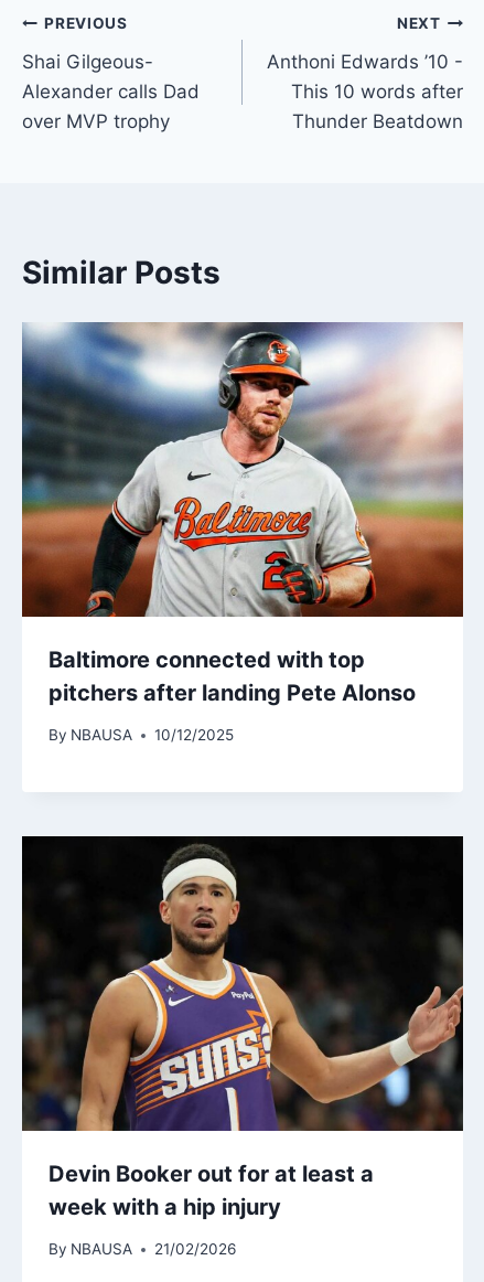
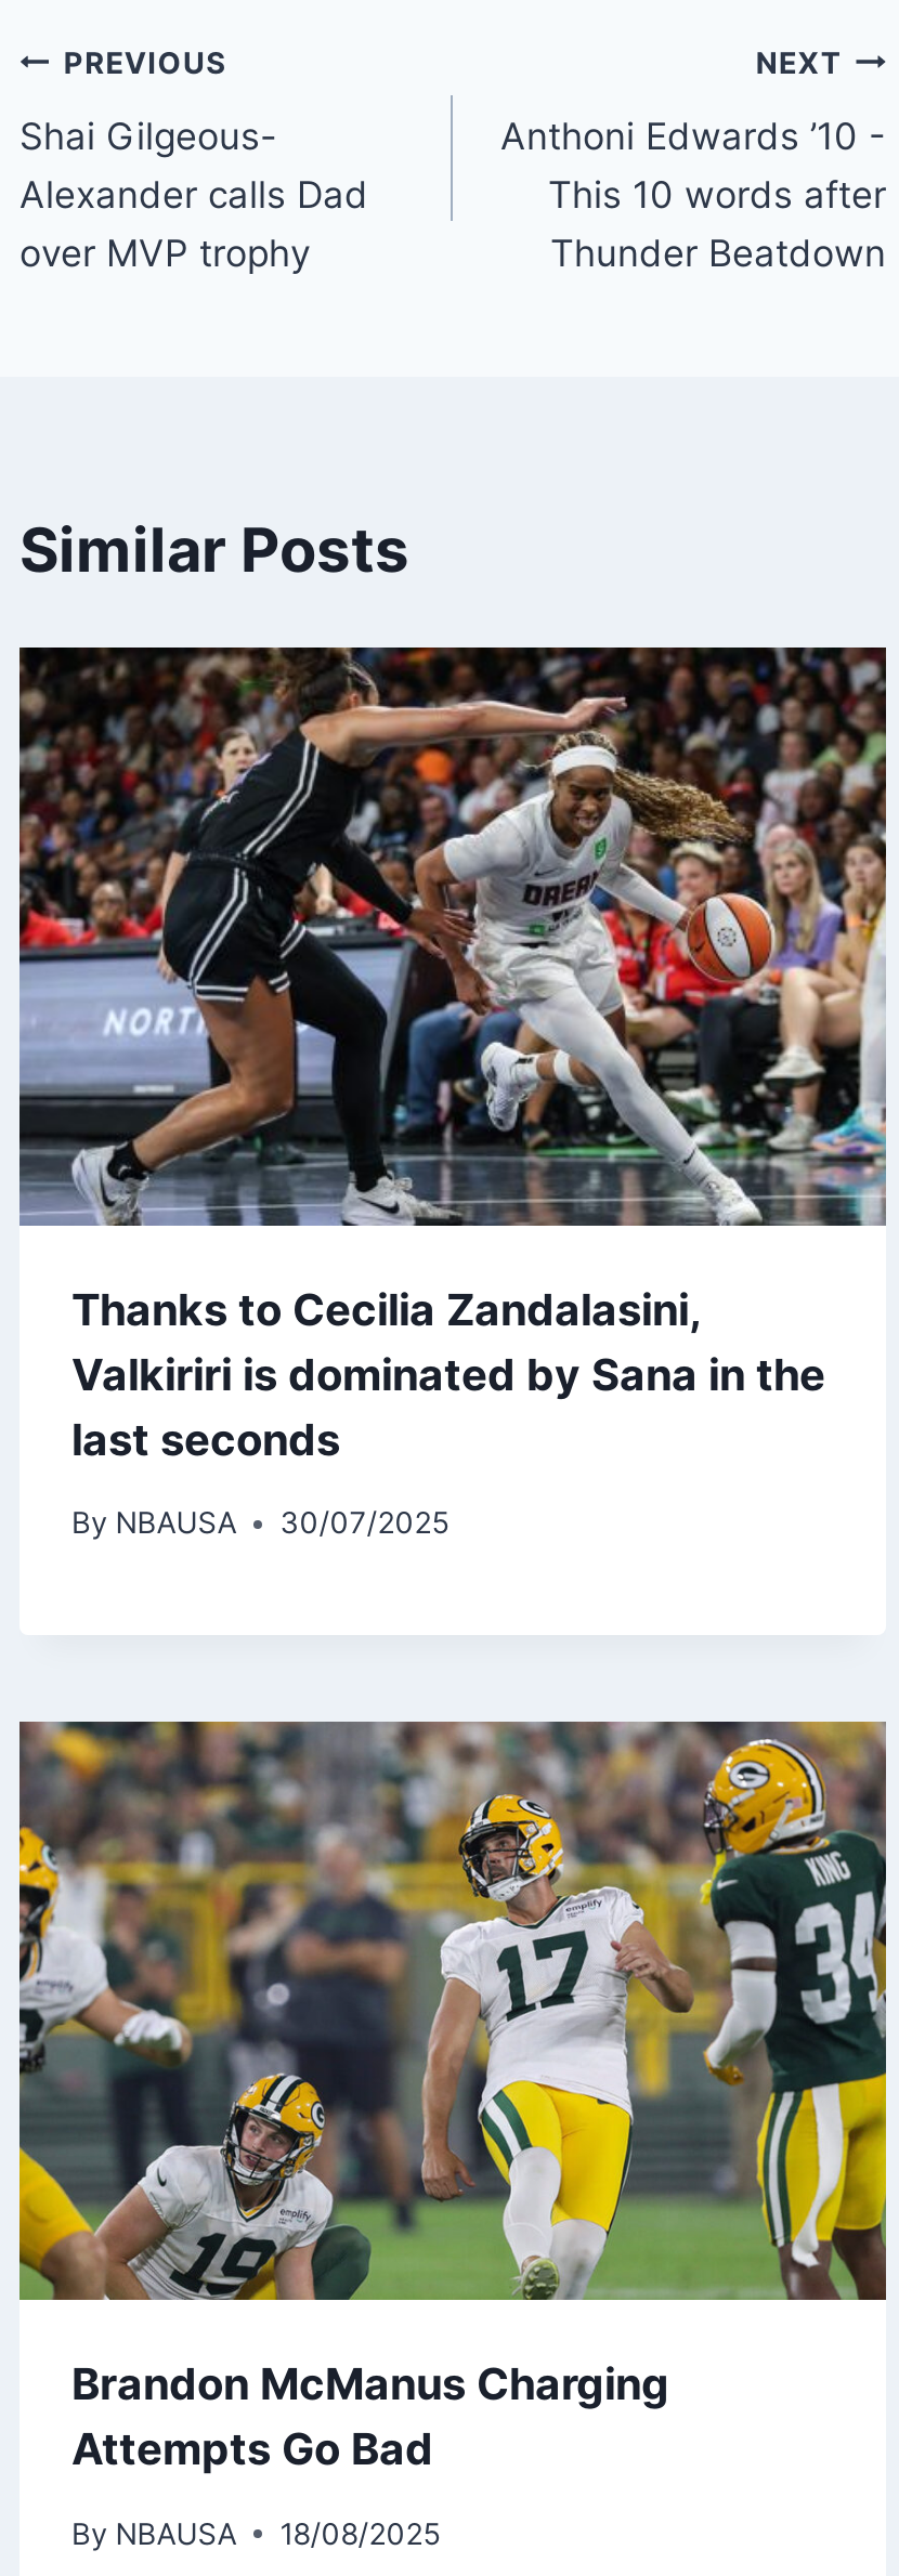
- [image]
- Baltimore connected with top
- pitchers after landing Pete Alonso
+ [image]
+ Thanks to Cecilia Zandalasini,
+ Valkiriri is dominated by Sana in the
+ last seconds

- By NBAUSA 10/12/2025
+ By NBAUSA 30/07/2025

- [image]
- Devin Booker out for at least a
- week with a hip injury
+ [image]
+ Brandon McManus Charging
+ Attempts Go Bad

- By NBAUSA 21/02/2026
+ By NBAUSA 18/08/2025
